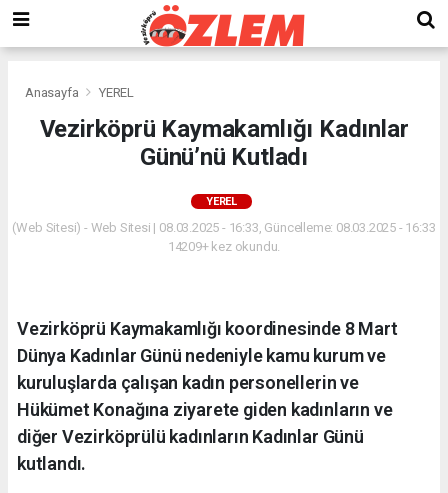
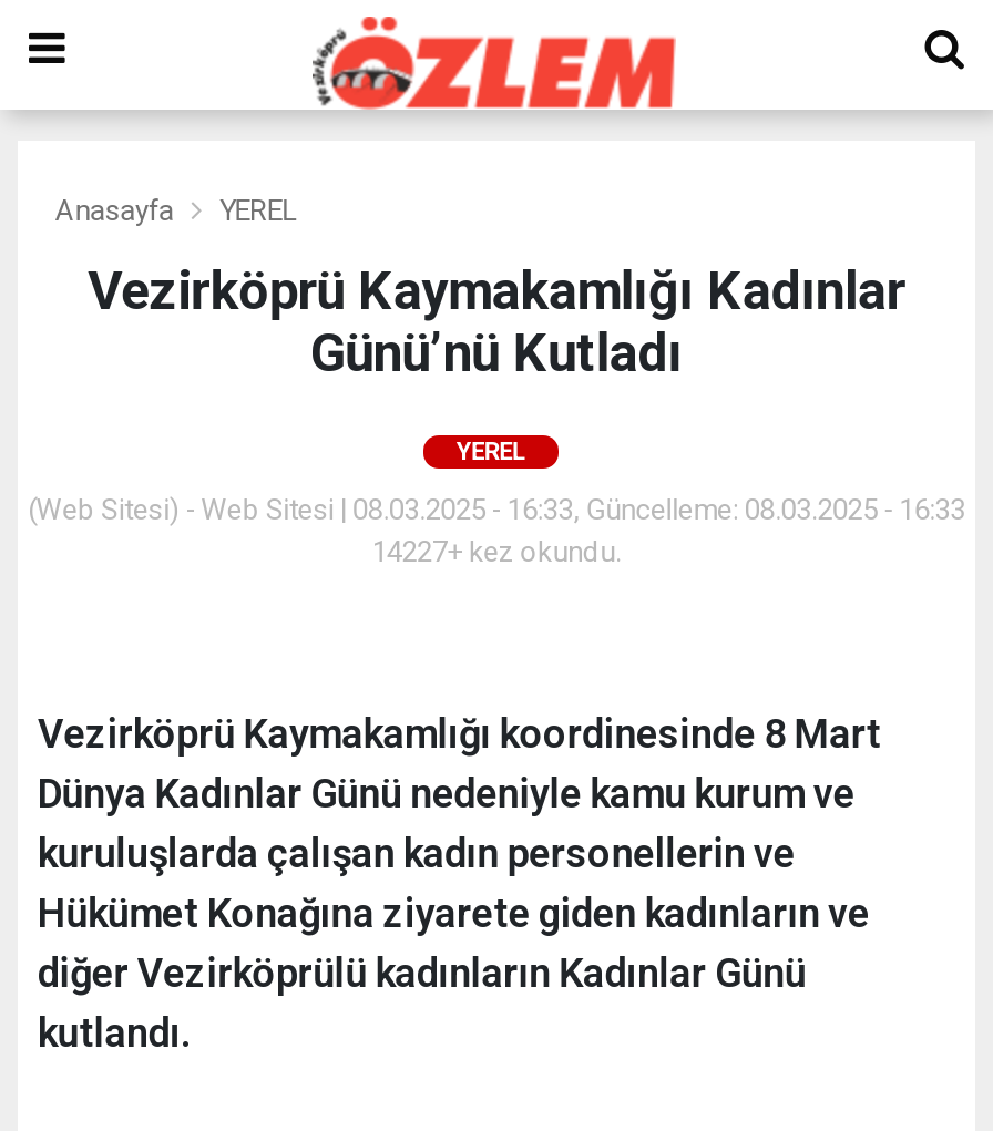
- 14209+ kez okundu.
+ 14227+ kez okundu.
